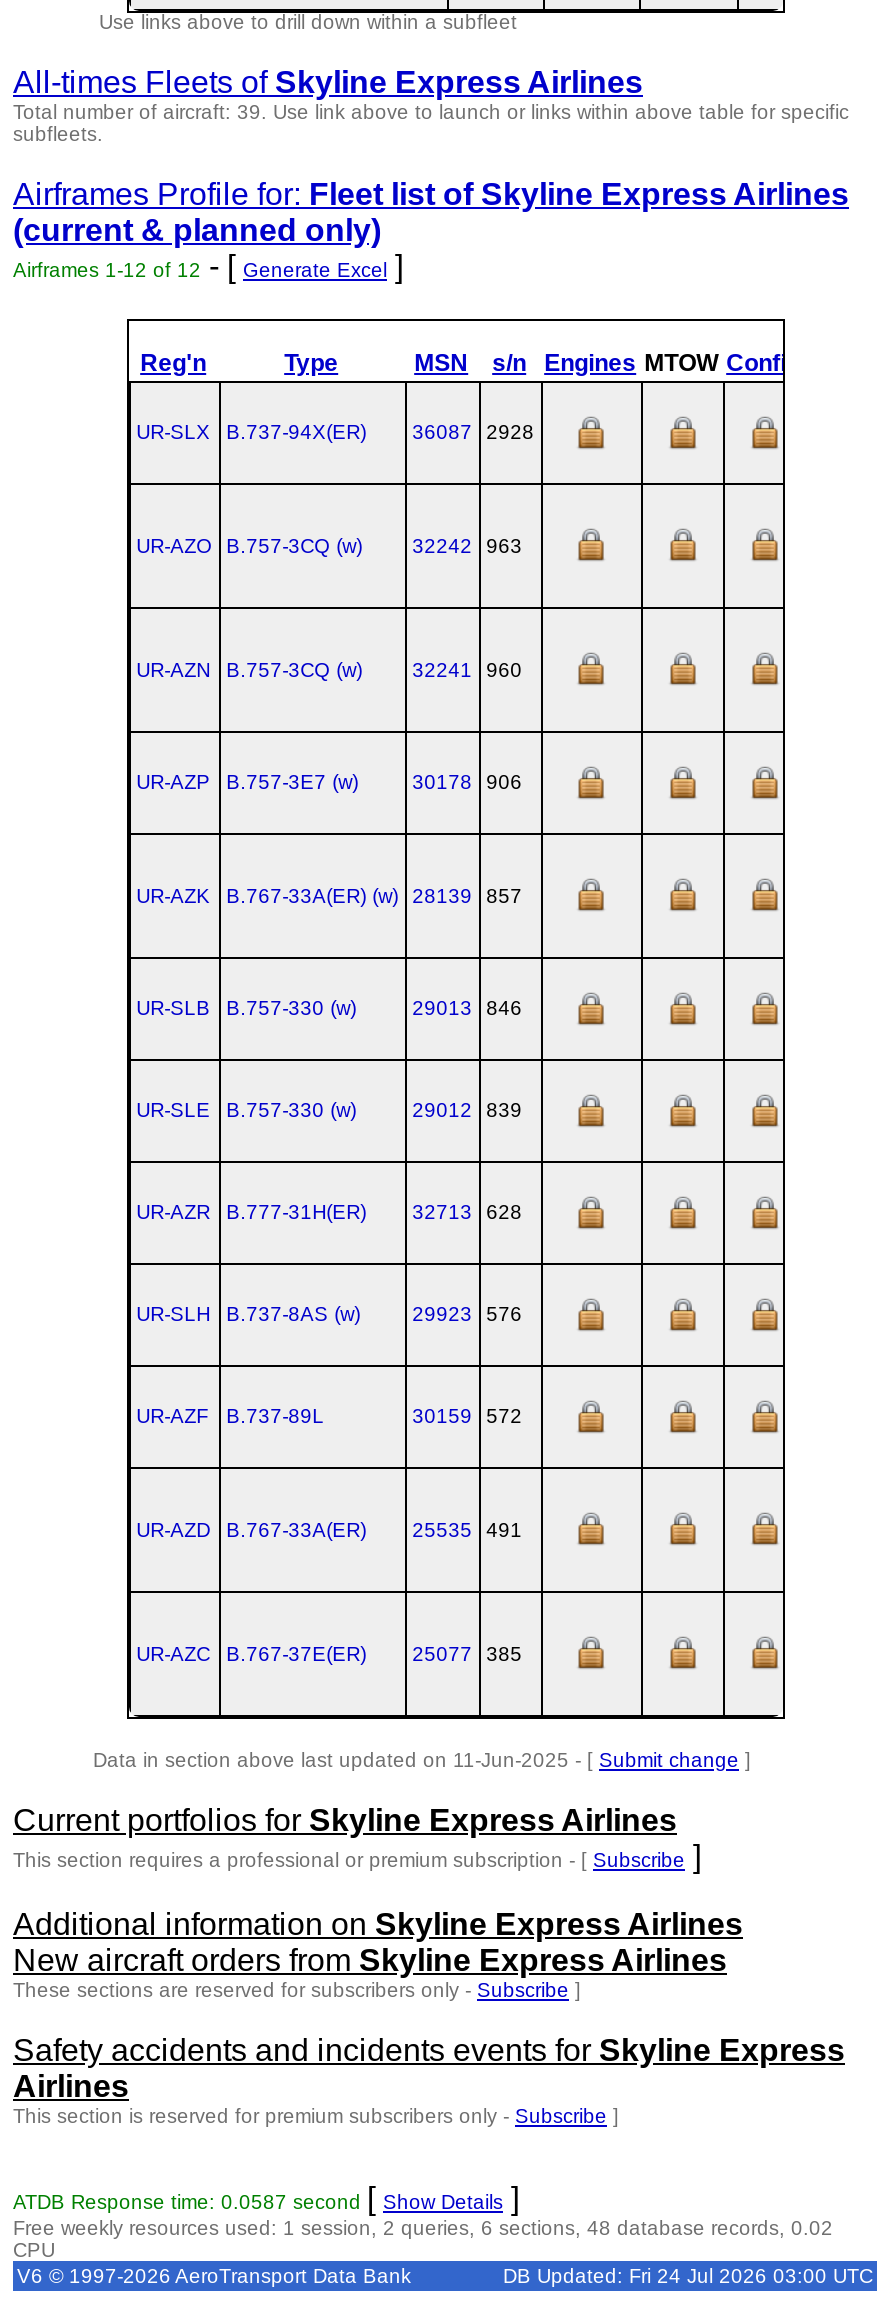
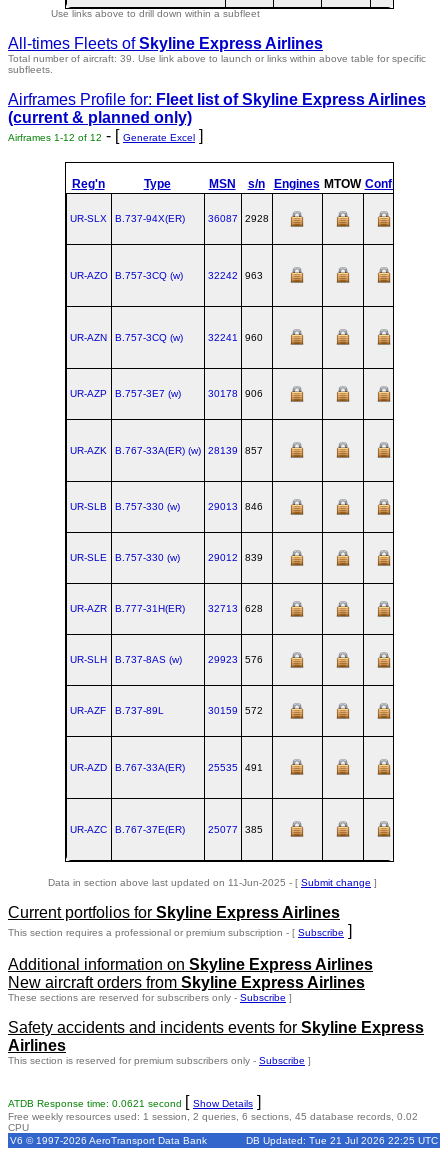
- ATDB Response time: 0.0587 second [Show Details]
+ ATDB Response time: 0.0621 second [Show Details]

- Free weekly resources used: 1 session, 2 queries, 6 sections, 48 database records, 0.02
+ Free weekly resources used: 1 session, 2 queries, 6 sections, 45 database records, 0.02

- DB Updated: Fri 24 Jul 2026 03:00 UTC
+ DB Updated: Tue 21 Jul 2026 22:25 UTC
